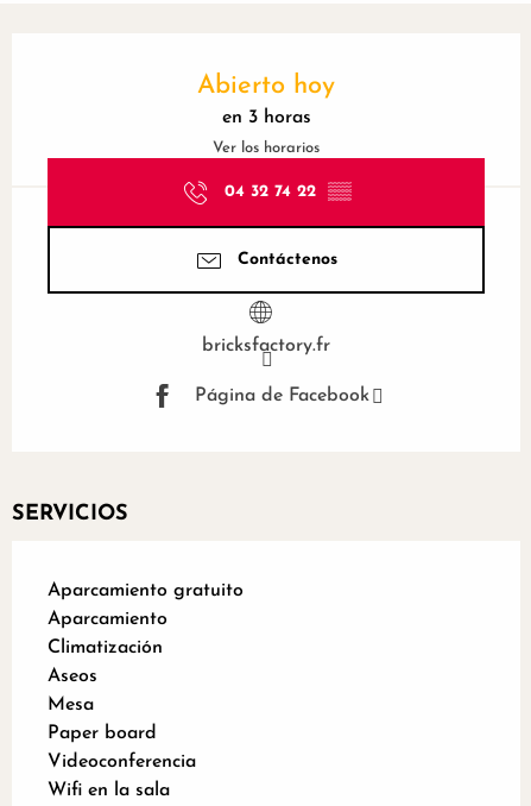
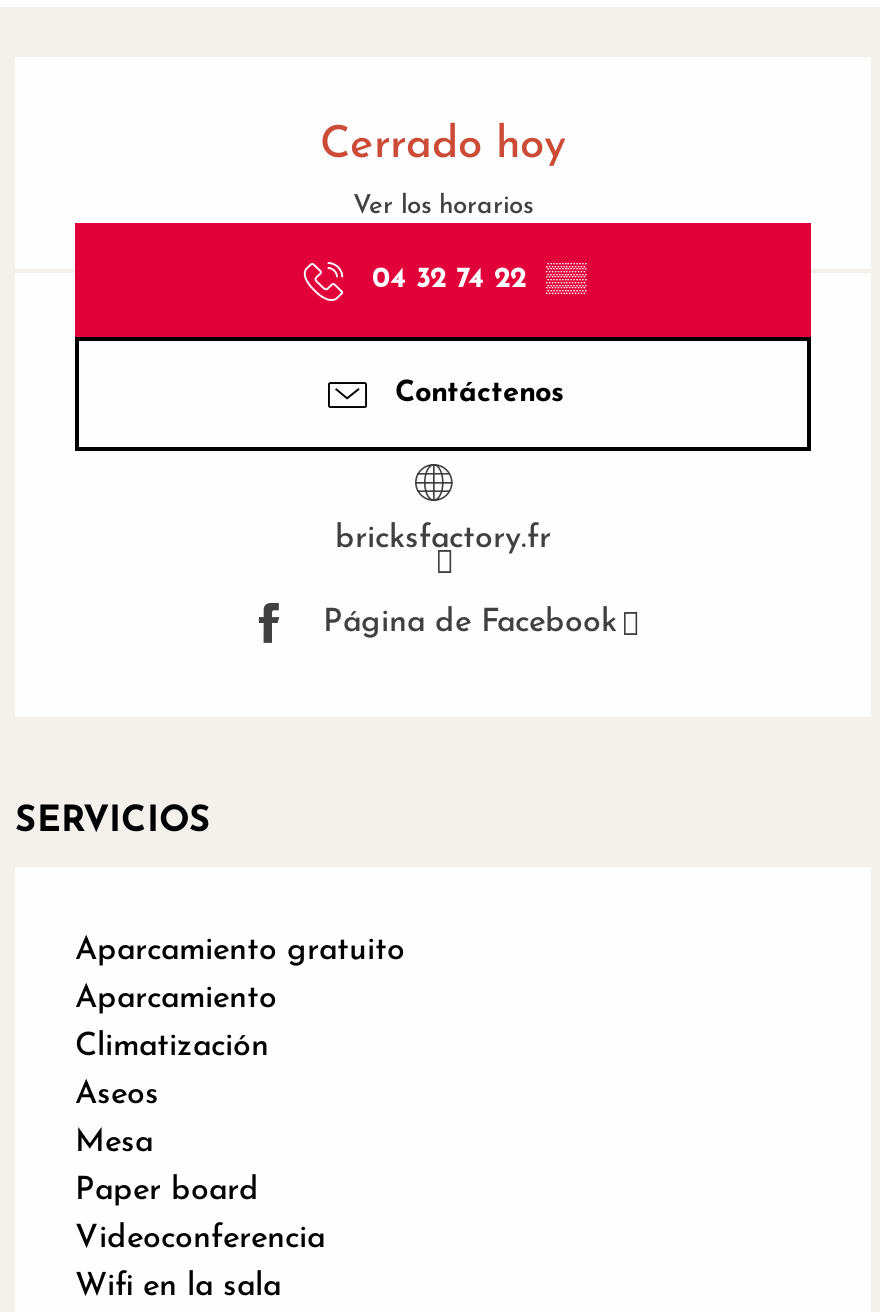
- Abierto hoy
- en 3 horas
+ Cerrado hoy
